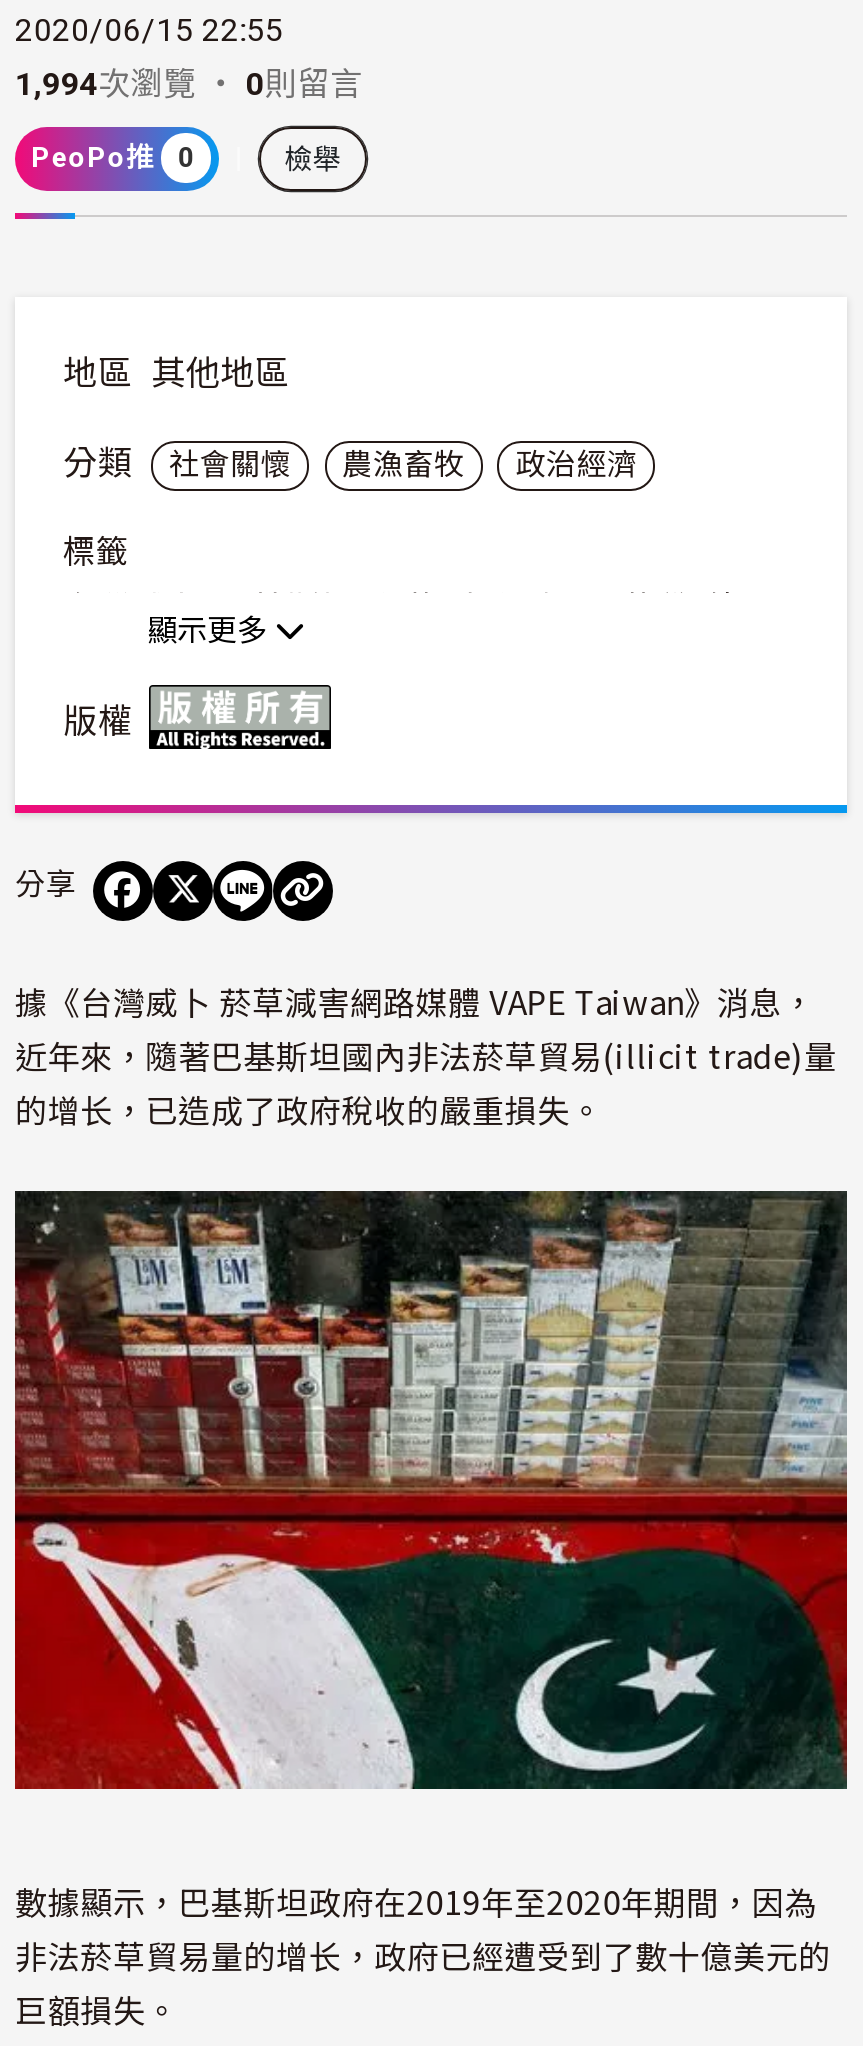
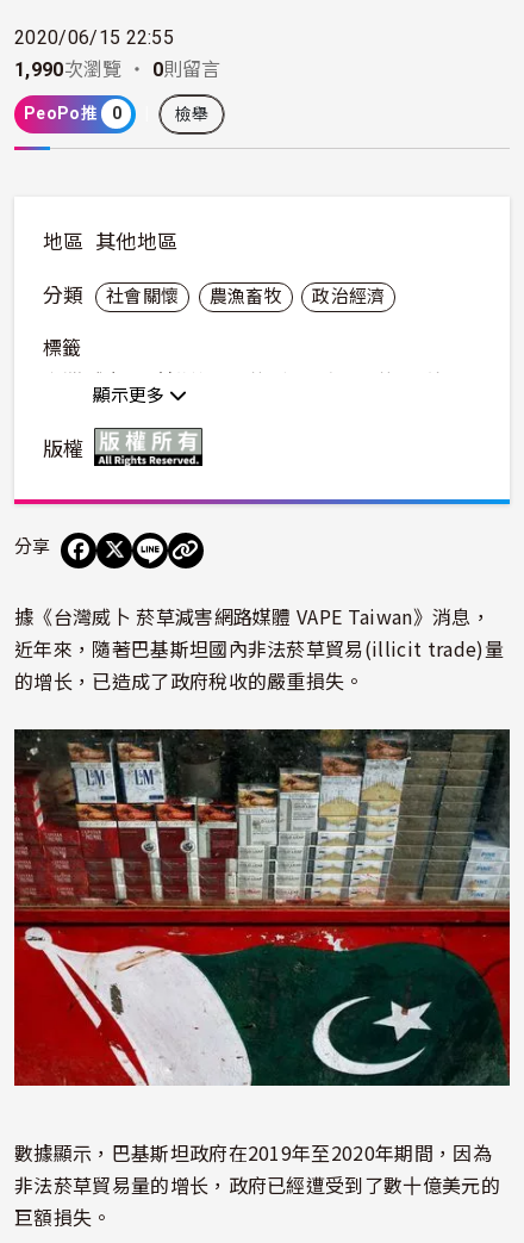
- 1,994次瀏覽 ・0則留言
+ 1,990次瀏覽 ・0則留言
